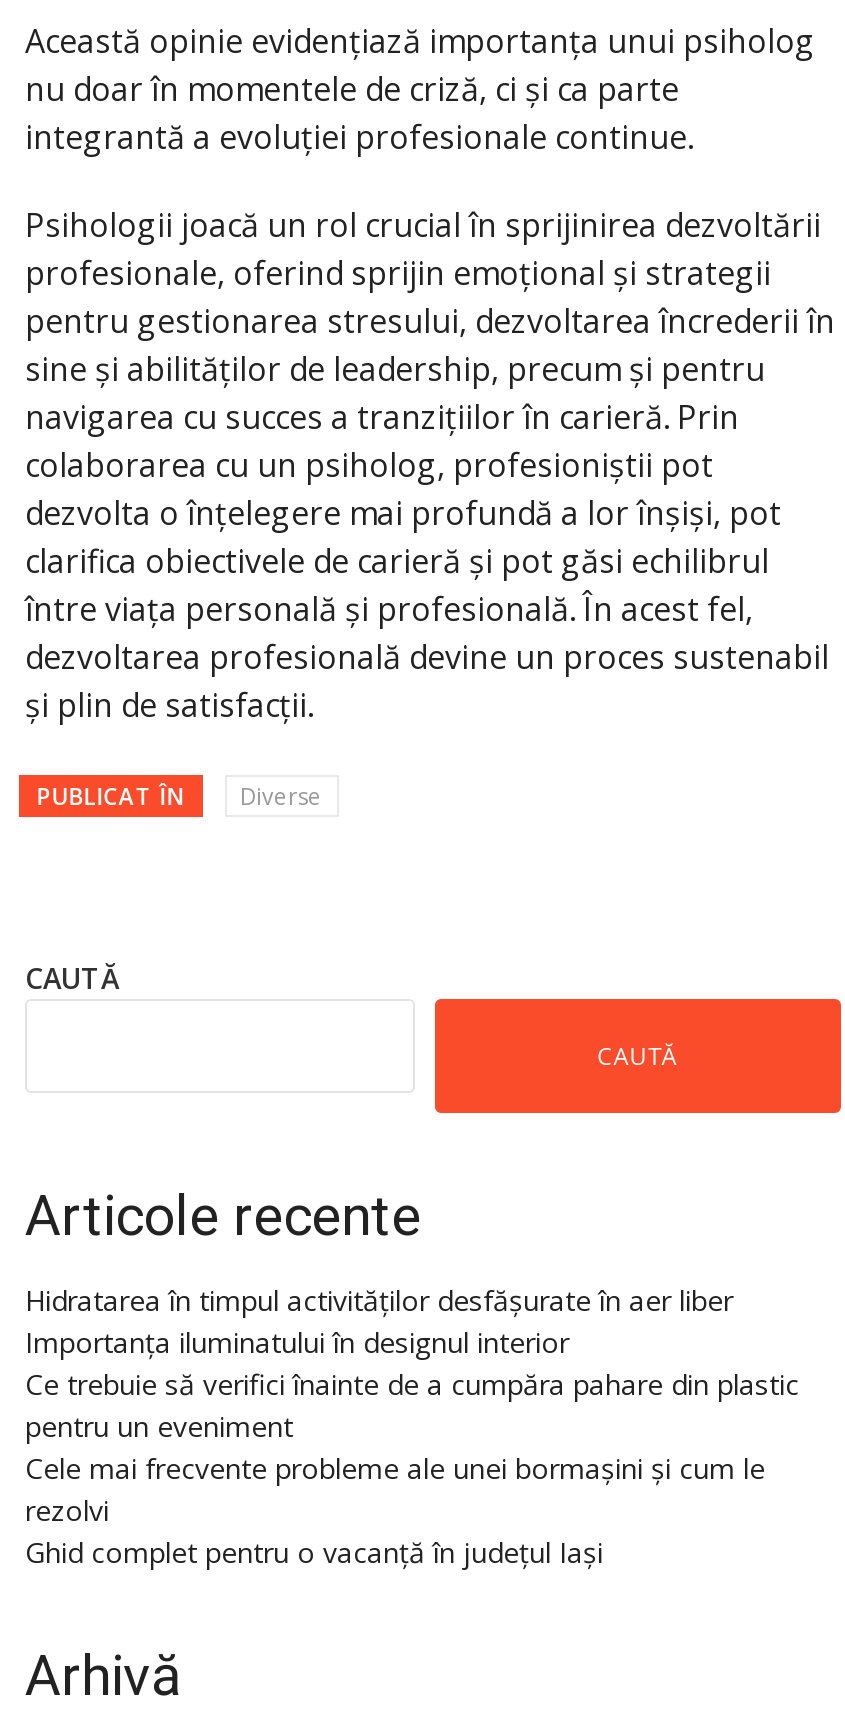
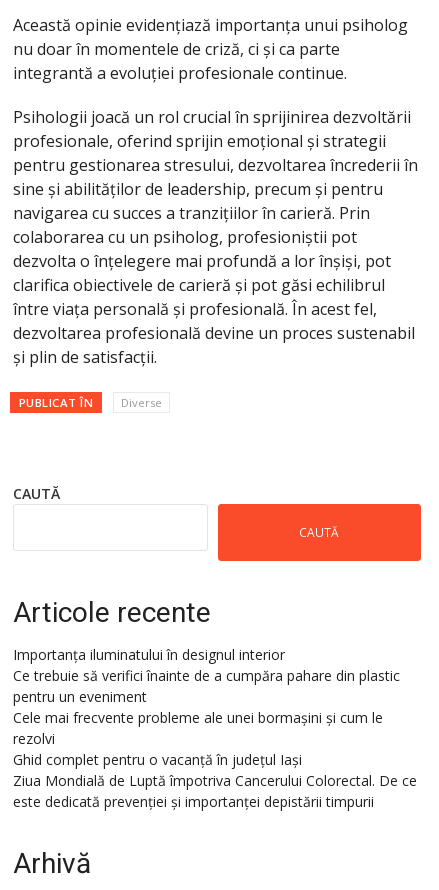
- Hidratarea în timpul activităților desfășurate în aer liber

moved up: Importanța iluminatului în designul interior | Ce trebuie să verifici înainte de a cumpăra pahare din plastic | pentru un eveniment | Cele mai frecvente probleme ale unei bormașini și cum le | rezolvi | Ghid complet pentru o vacanță în județul Iași

+ Ziua Mondială de Luptă împotriva Cancerului Colorectal. De ce
+ este dedicată prevenției și importanței depistării timpurii
